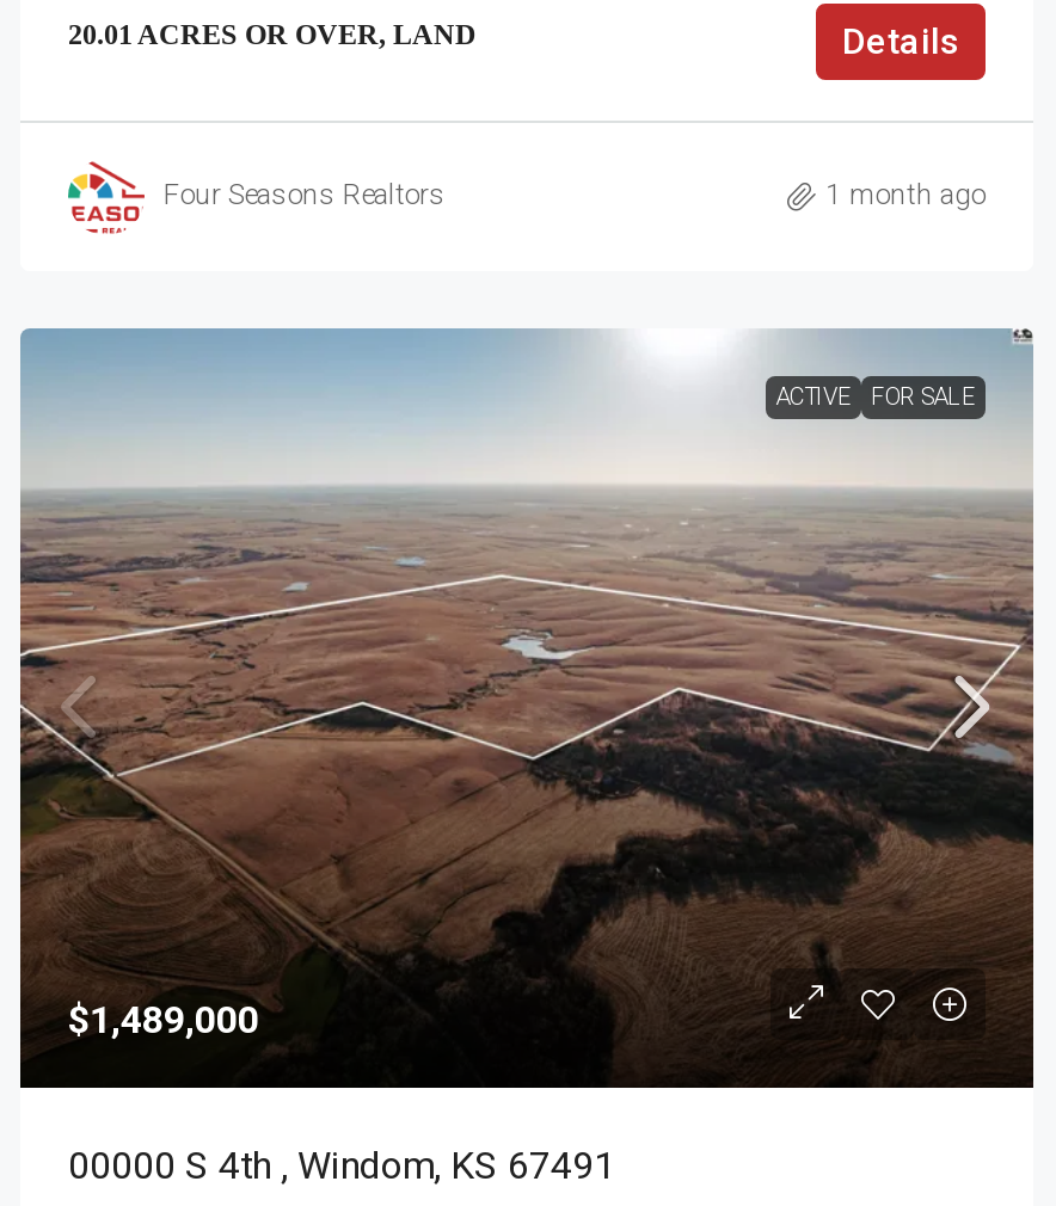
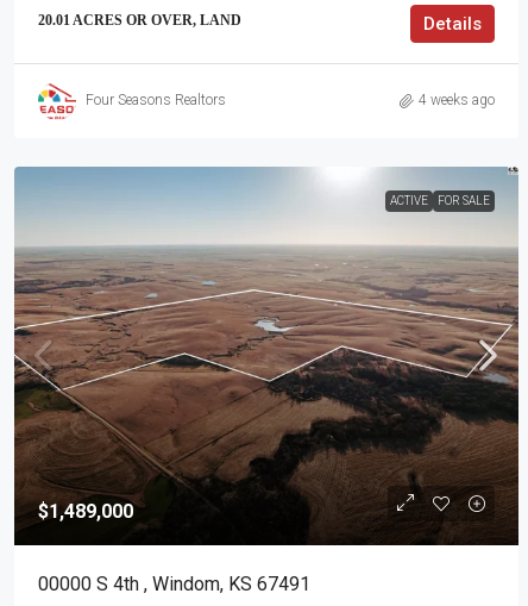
- 1 month ago
+ 4 weeks ago
